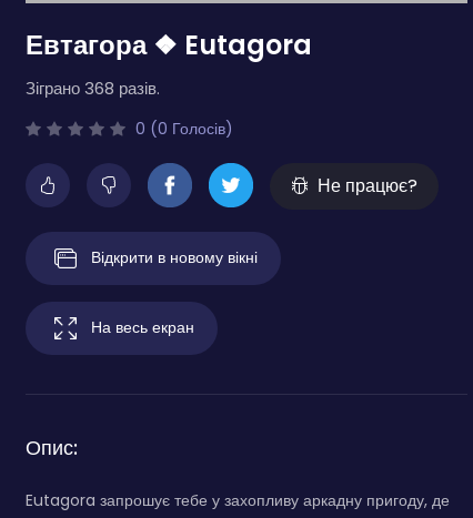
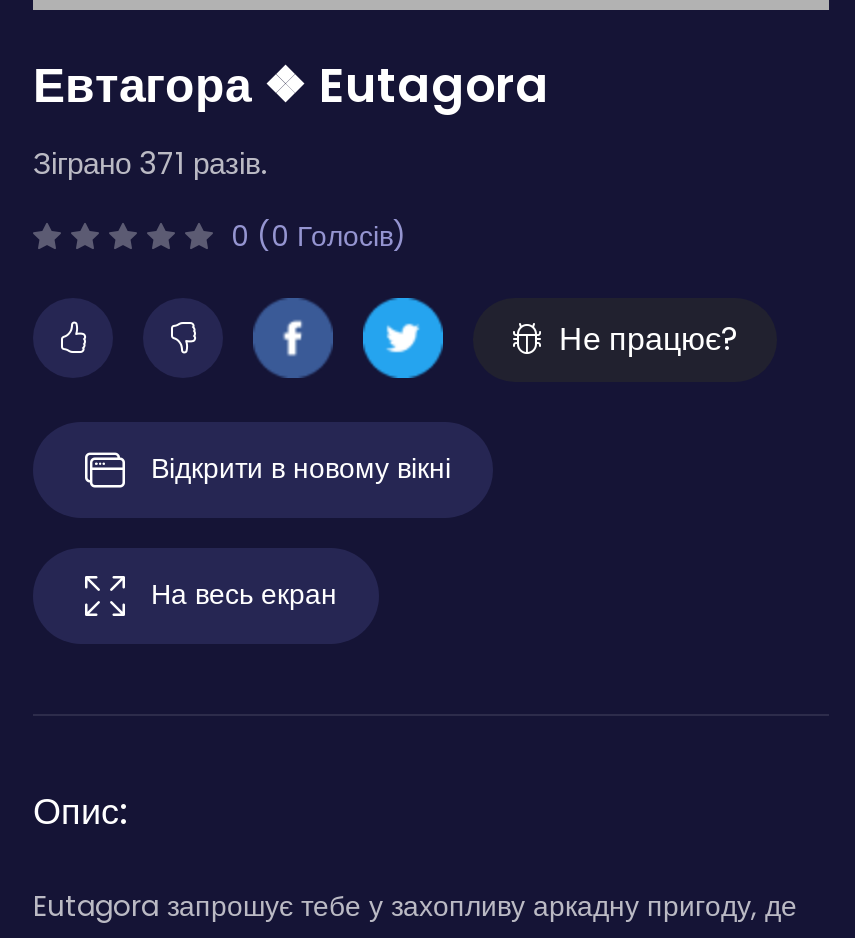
- Зіграно 368 разів.
+ Зіграно 371 разів.
